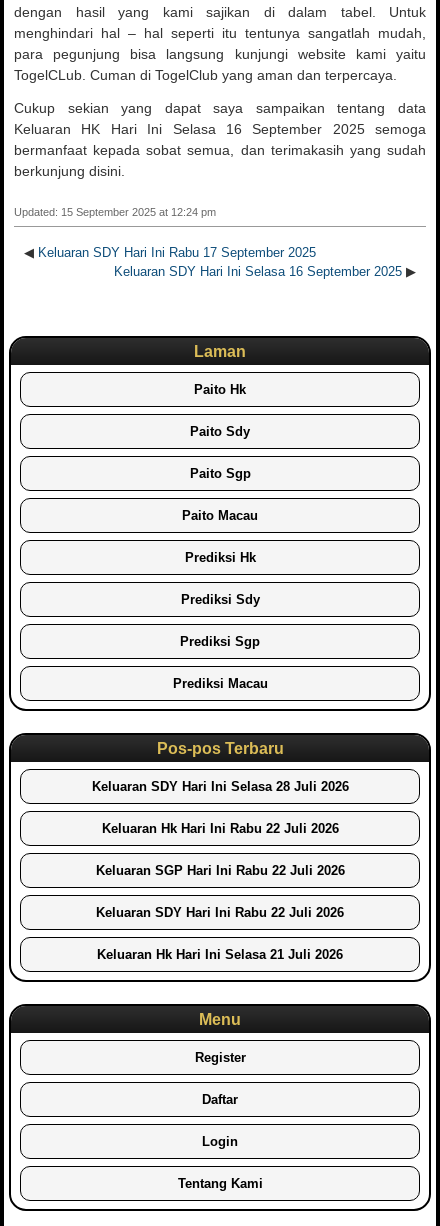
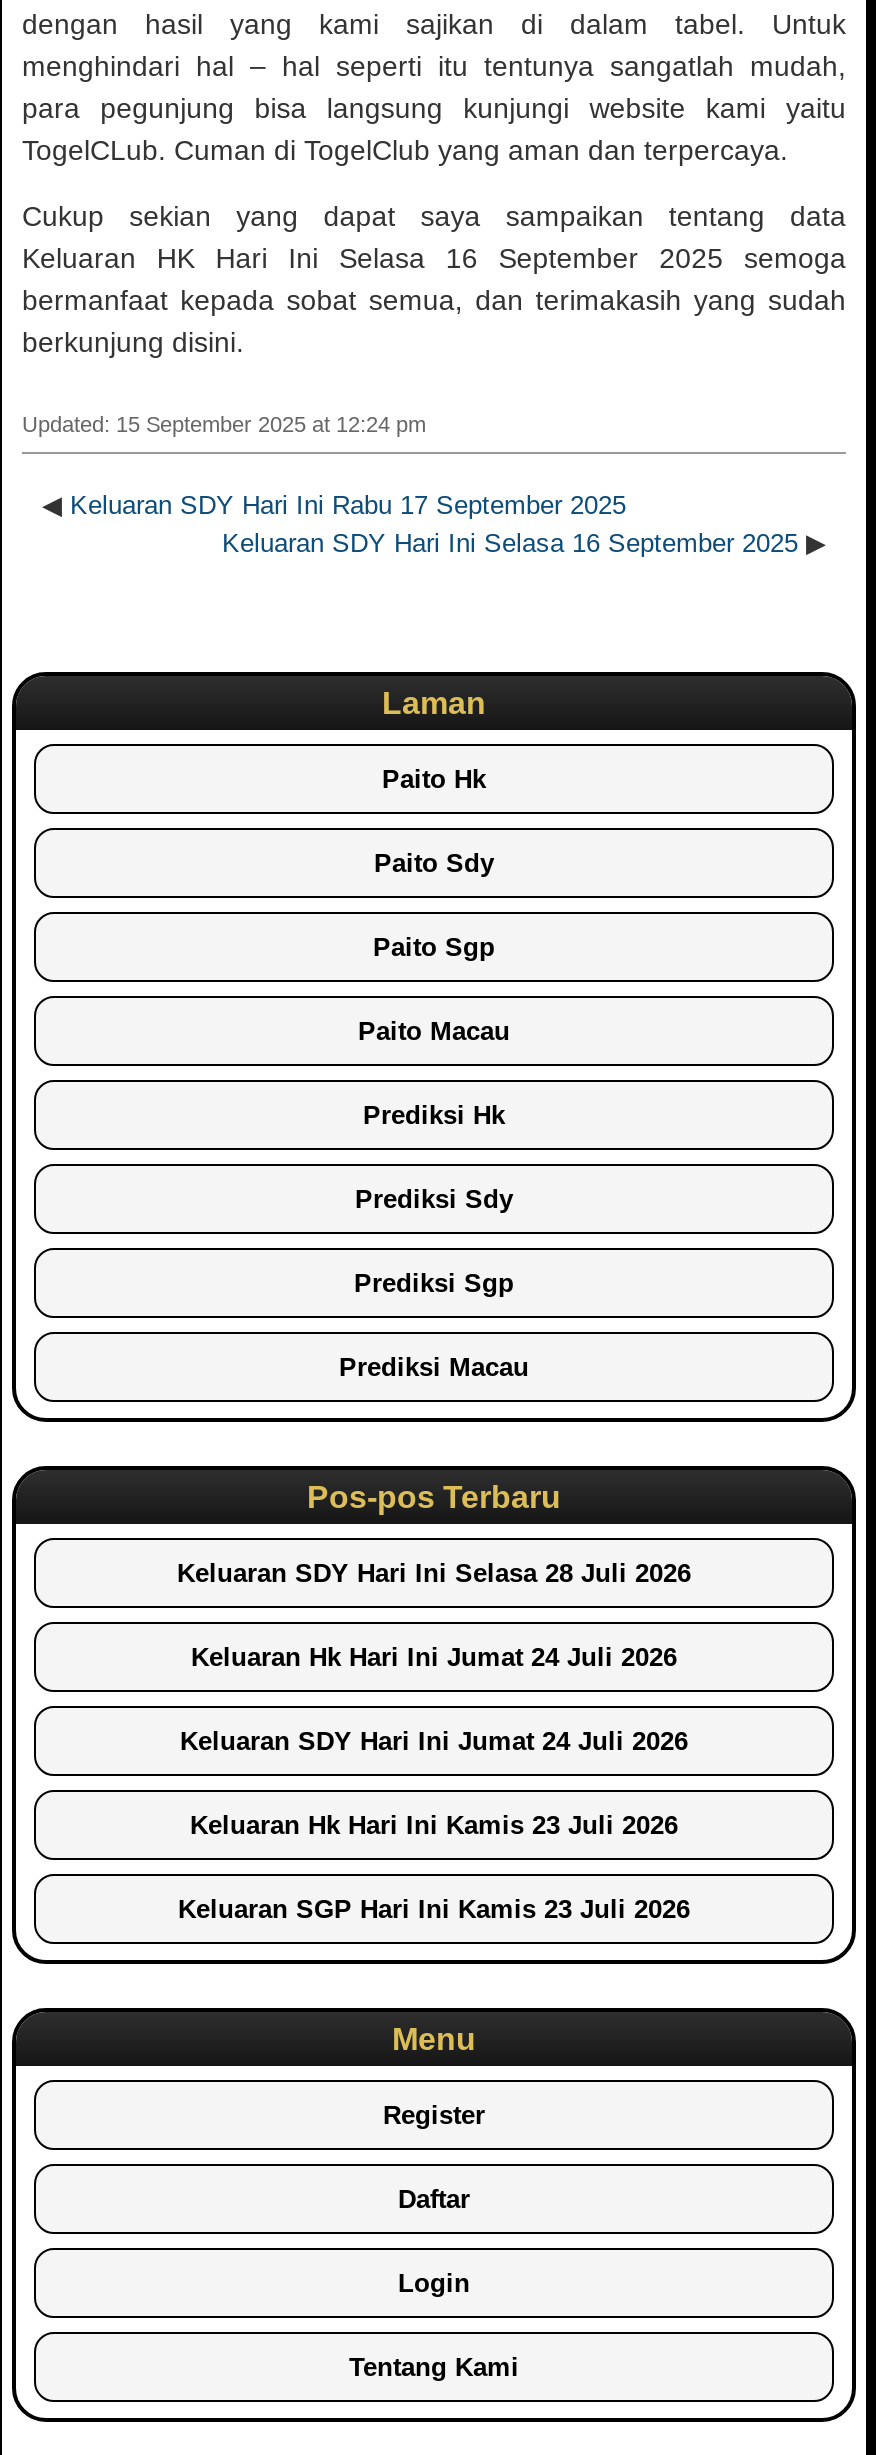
- Keluaran Hk Hari Ini Rabu 22 Juli 2026
+ Keluaran Hk Hari Ini Jumat 24 Juli 2026

- Keluaran SGP Hari Ini Rabu 22 Juli 2026
+ Keluaran SDY Hari Ini Jumat 24 Juli 2026

- Keluaran SDY Hari Ini Rabu 22 Juli 2026
+ Keluaran Hk Hari Ini Kamis 23 Juli 2026

- Keluaran Hk Hari Ini Selasa 21 Juli 2026
+ Keluaran SGP Hari Ini Kamis 23 Juli 2026
